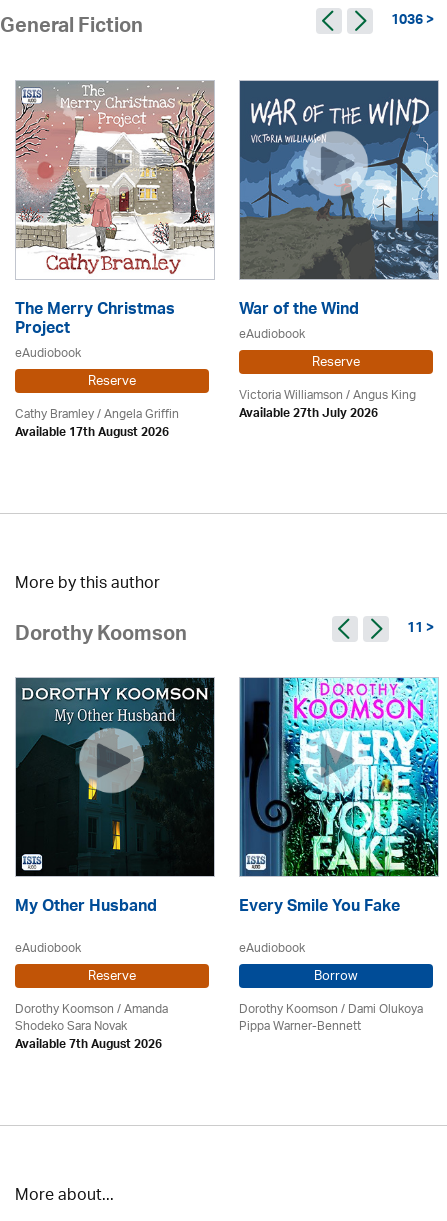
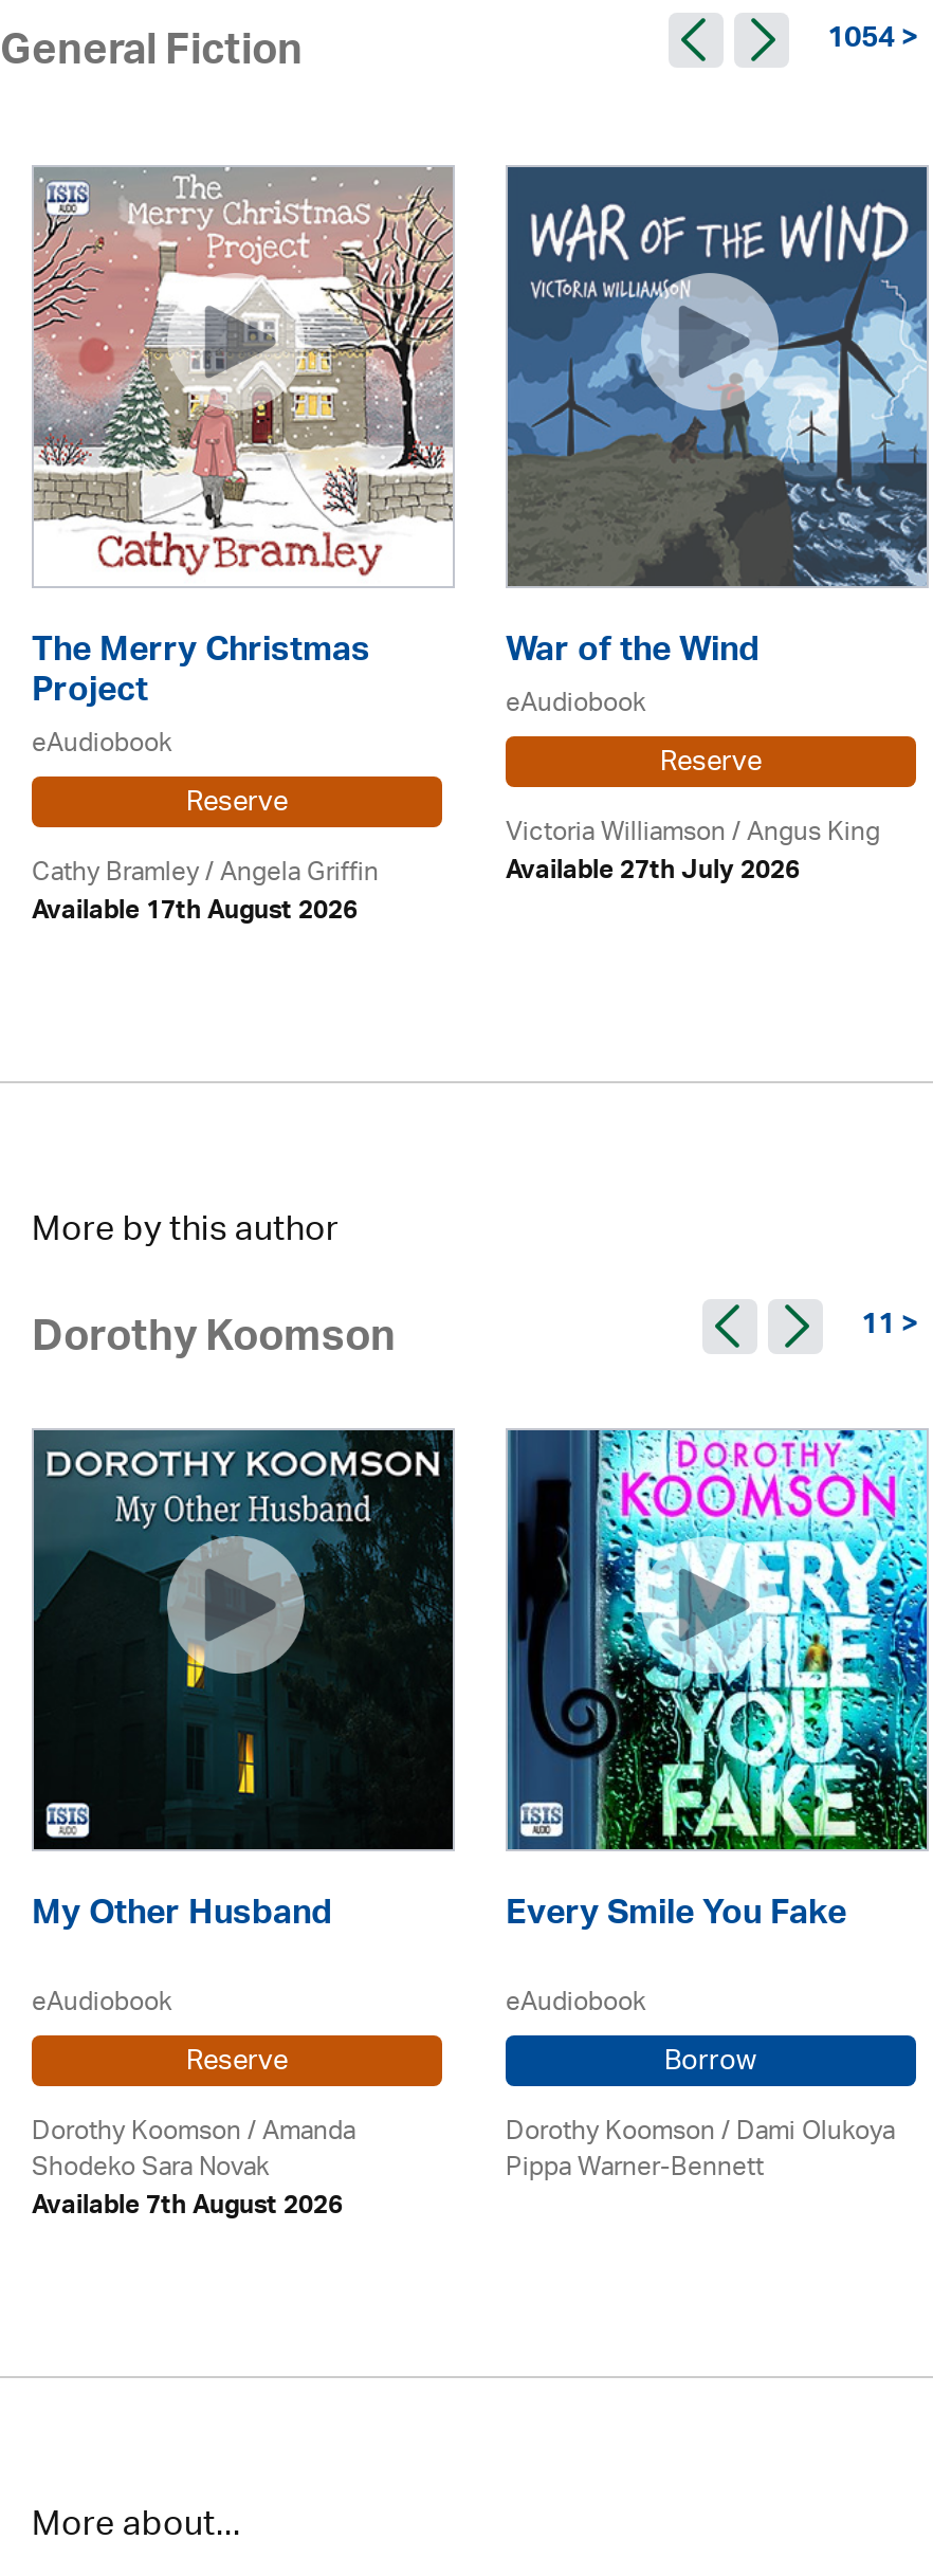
- 1036 >
+ 1054 >
